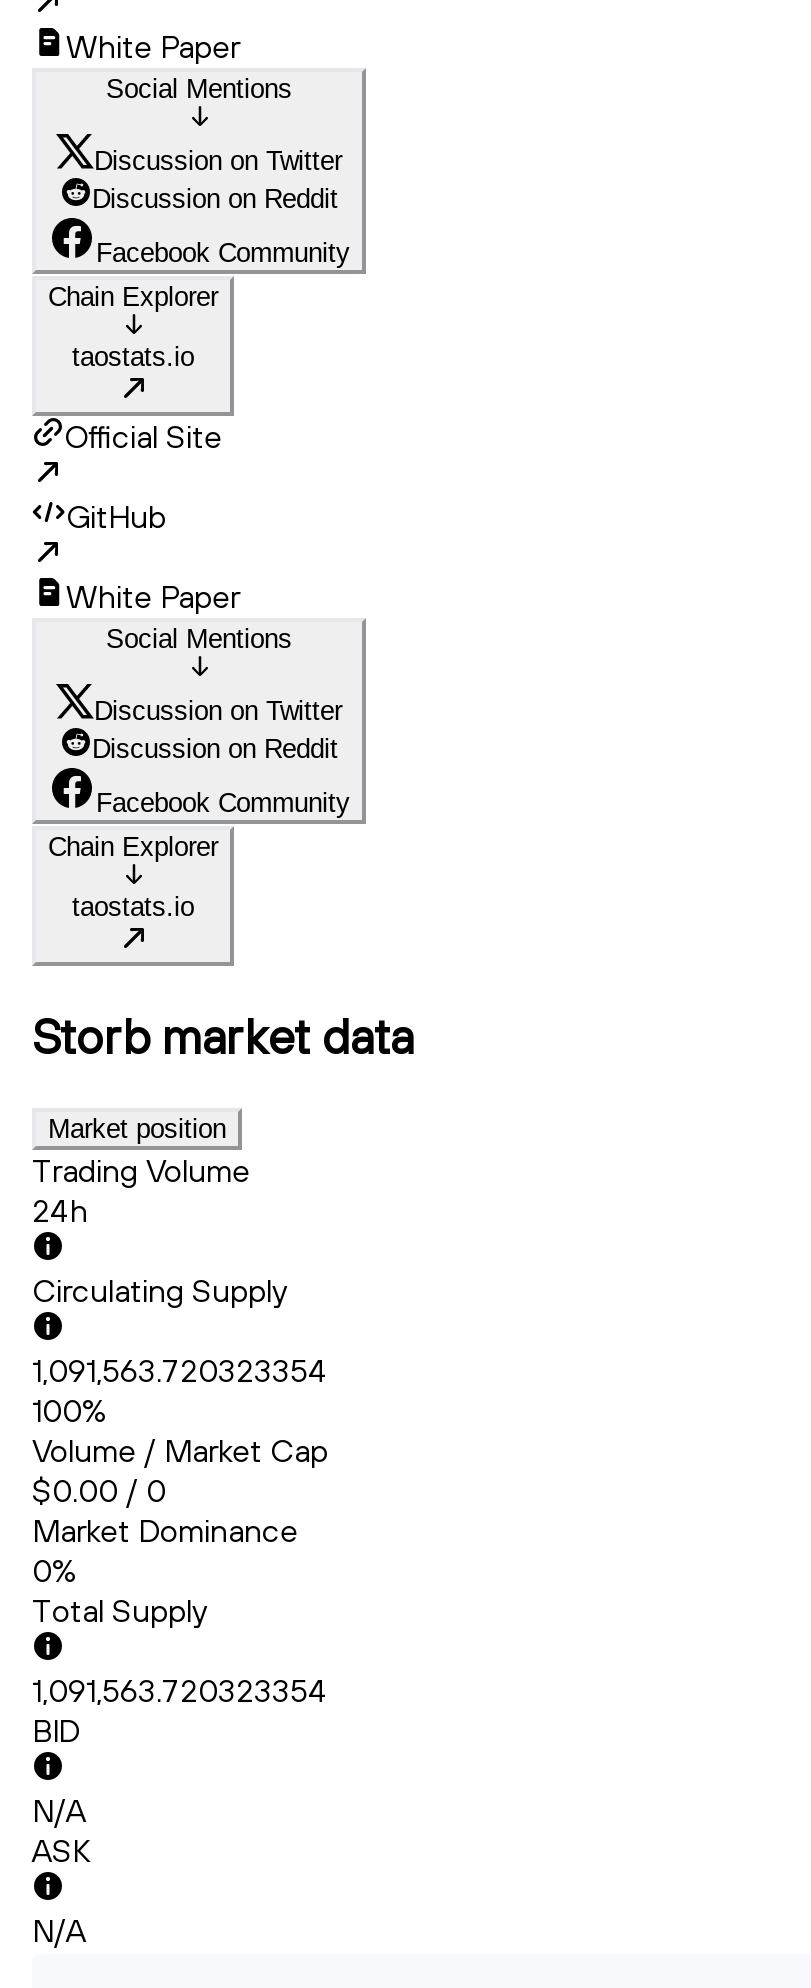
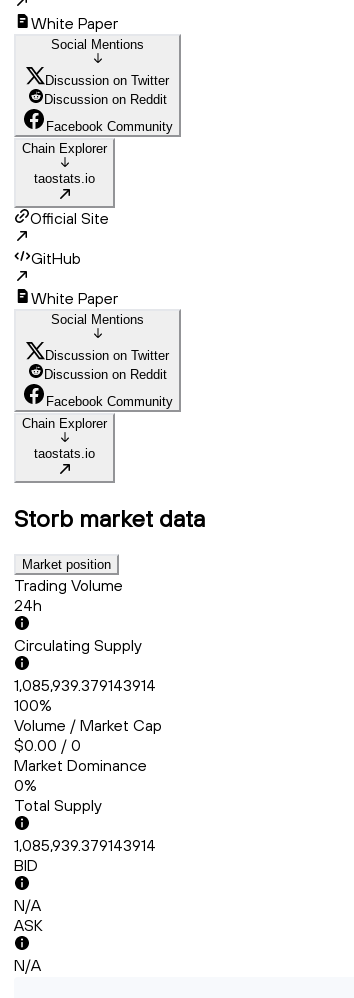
- 1,091,563.720323354
+ 1,085,939.379143914

- 1,091,563.720323354
+ 1,085,939.379143914
